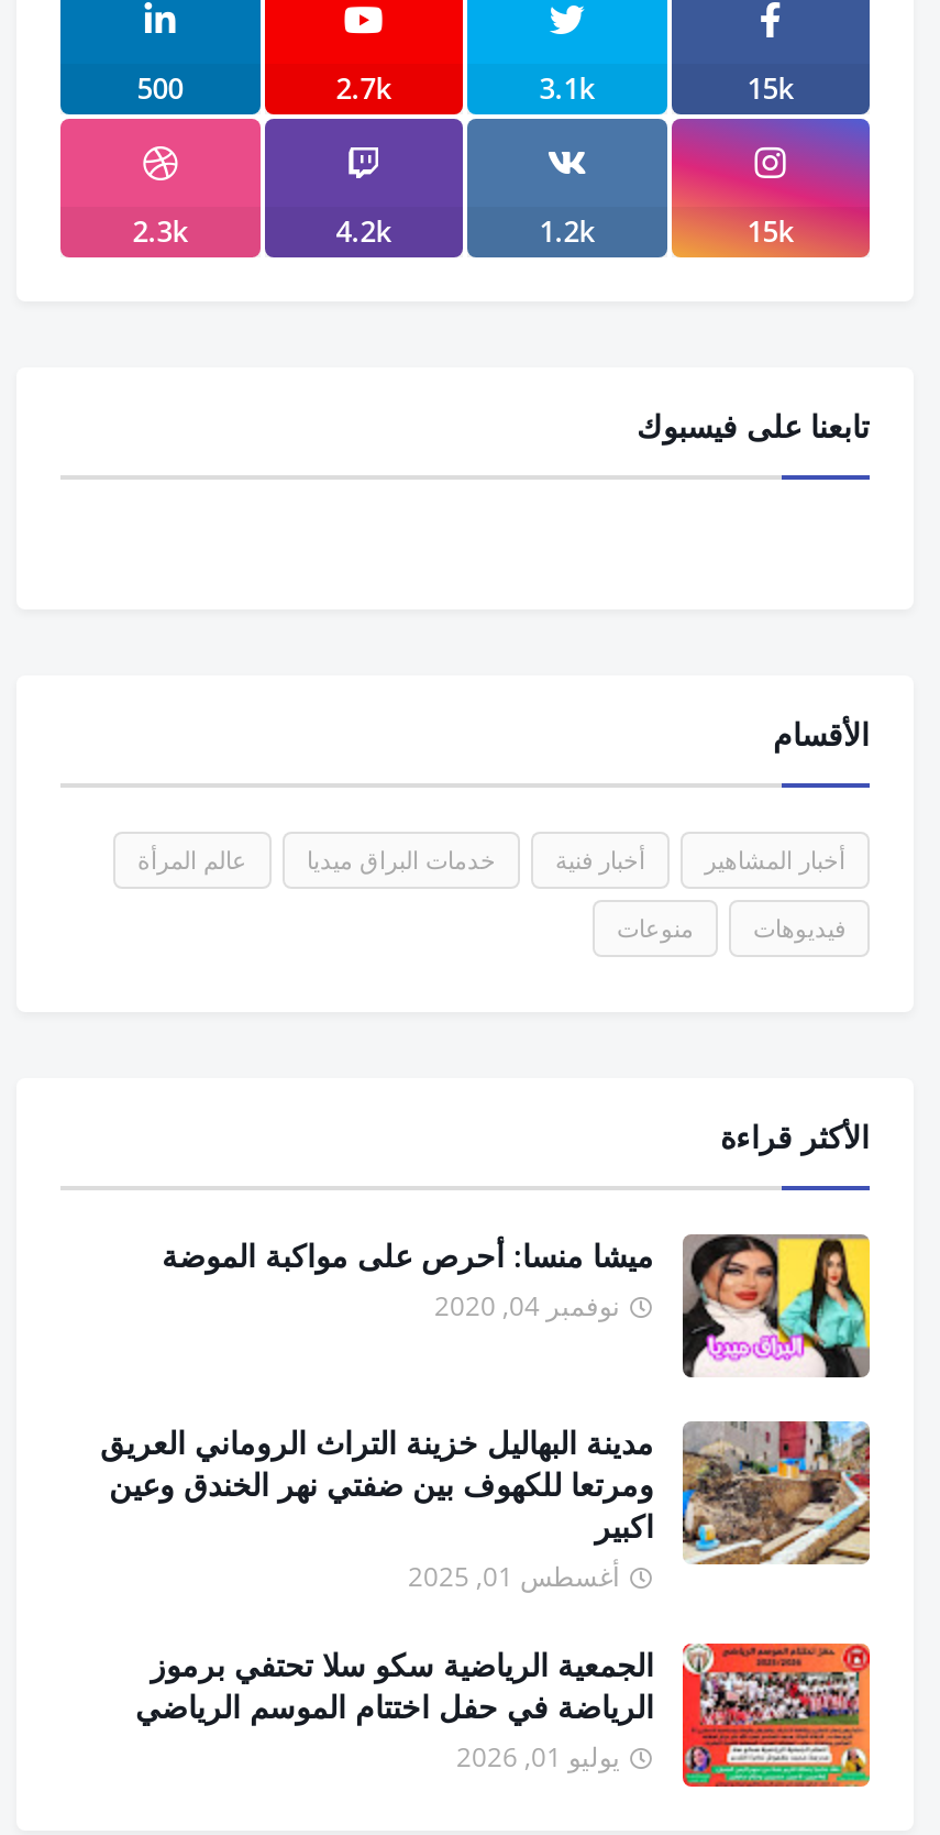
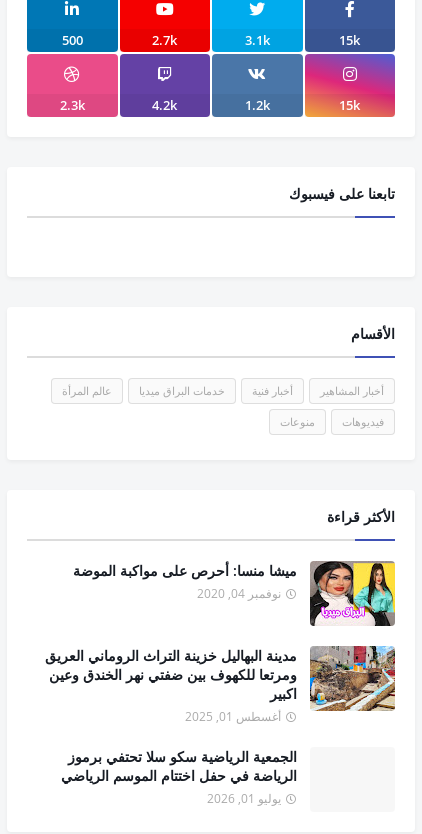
- [image]
